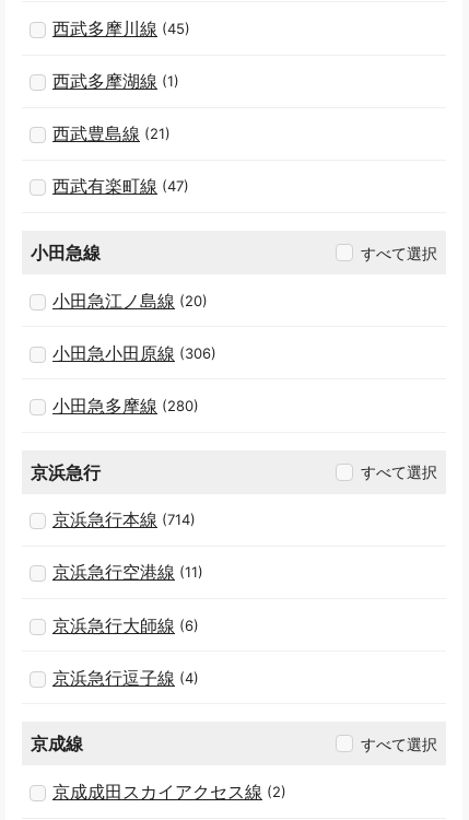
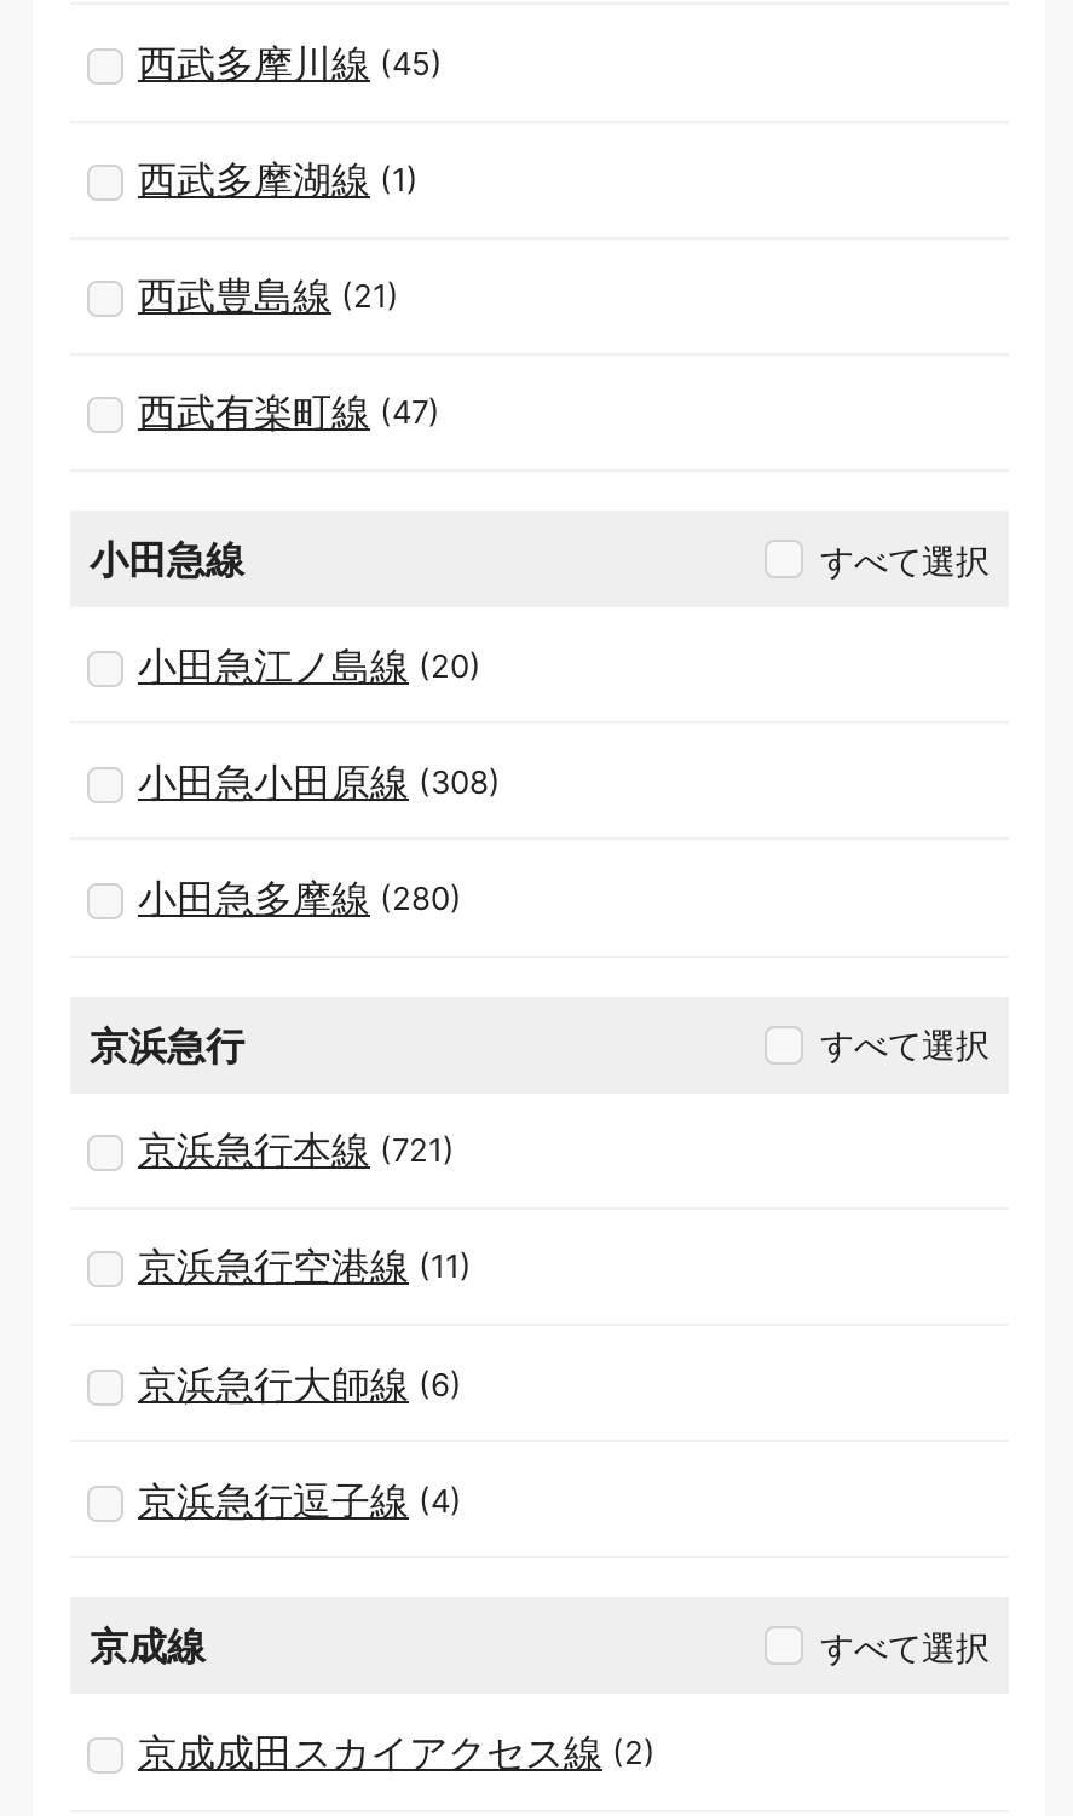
- 小田急小田原線(306)
+ 小田急小田原線(308)

- 京浜急行本線(714)
+ 京浜急行本線(721)
